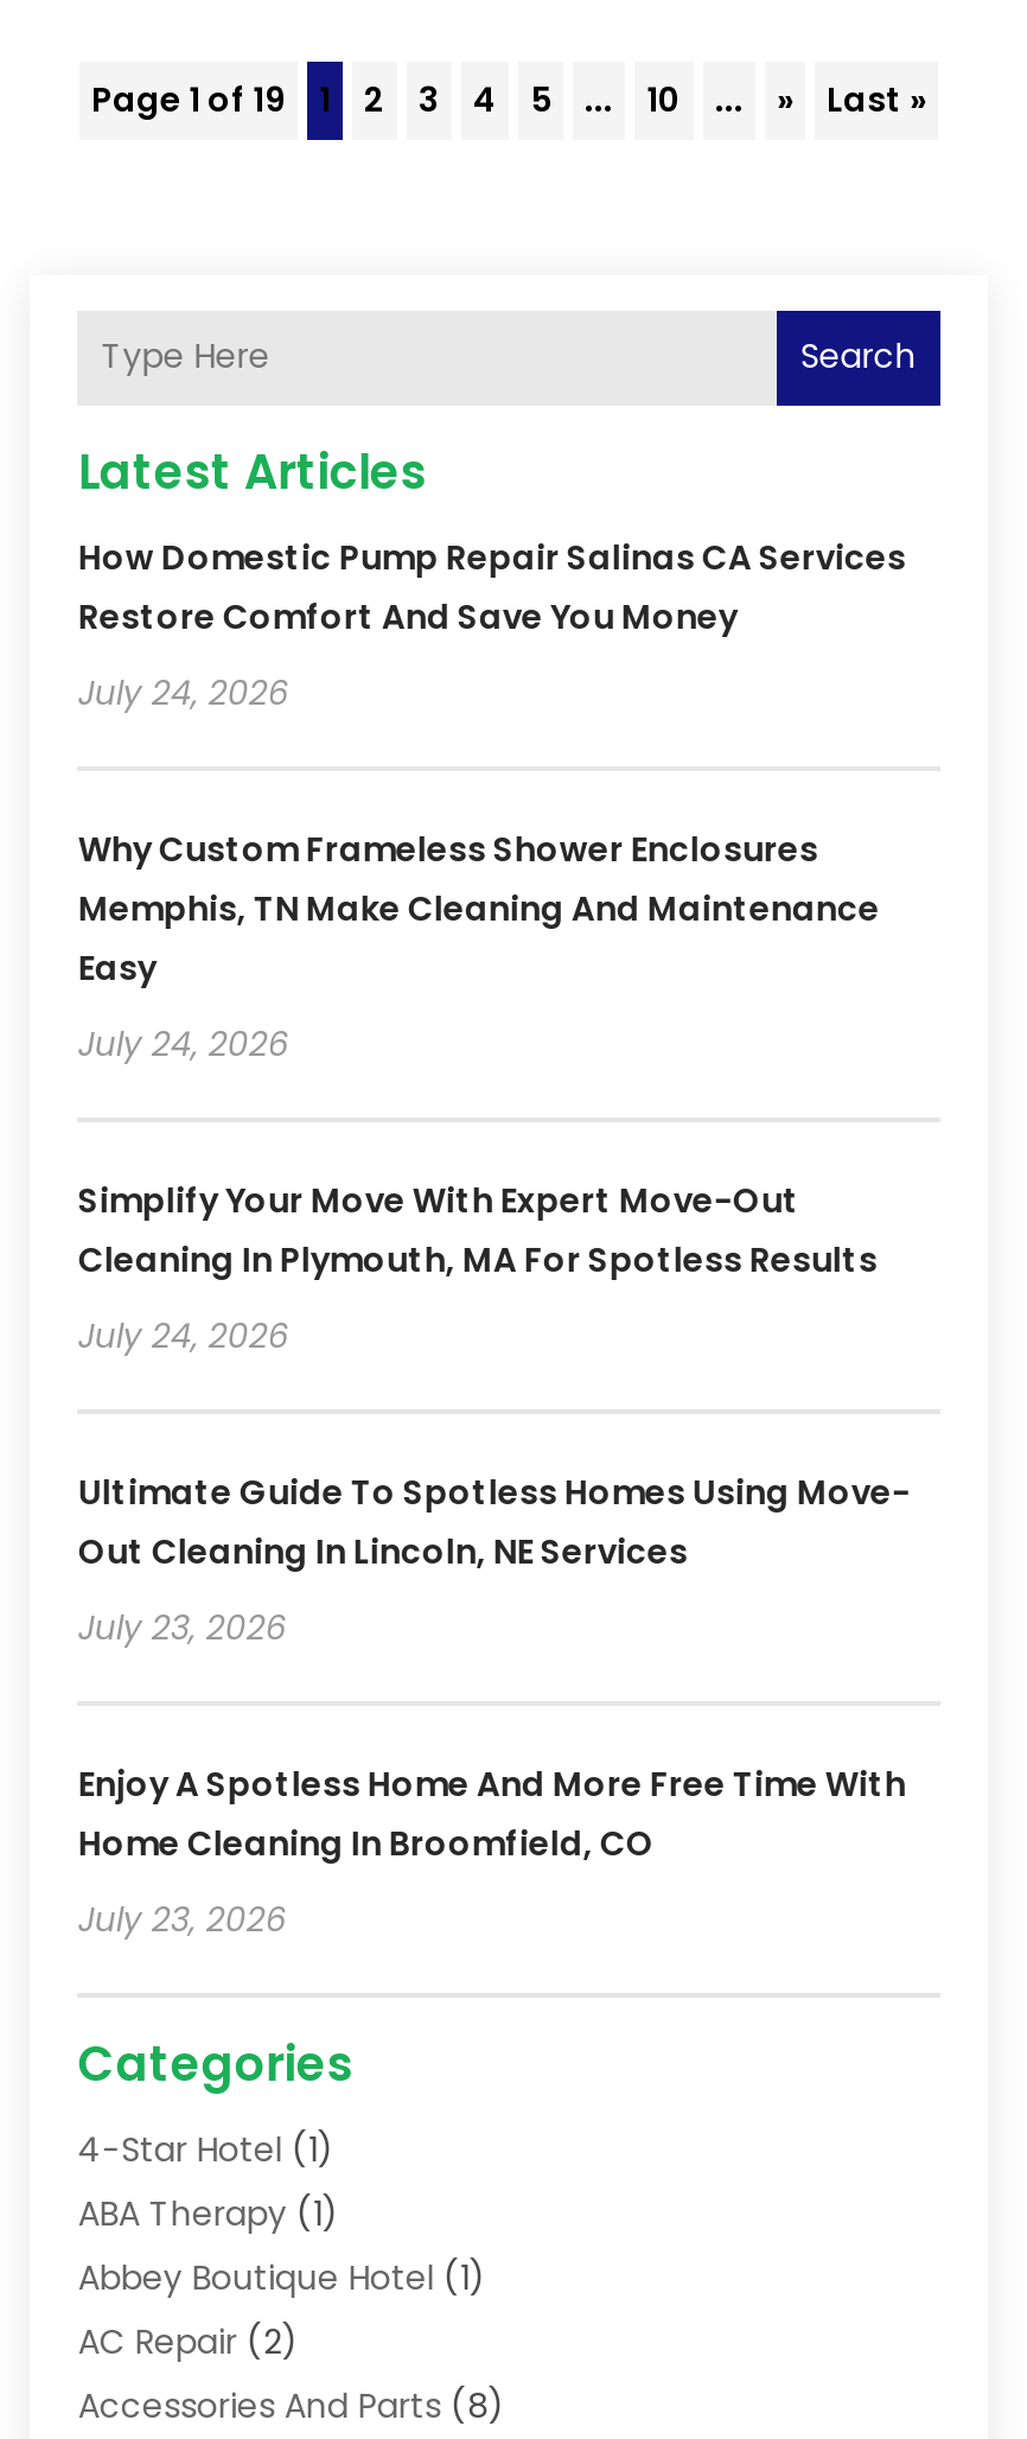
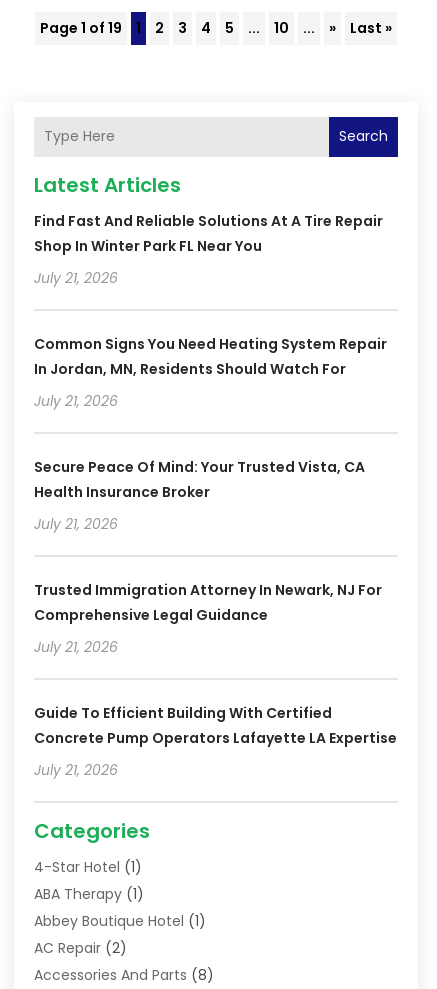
- How Domestic Pump Repair Salinas CA Services
- Restore Comfort And Save You Money
+ Find Fast And Reliable Solutions At A Tire Repair
+ Shop In Winter Park FL Near You

- July 24, 2026
+ July 21, 2026

- Why Custom Frameless Shower Enclosures
- Memphis, TN Make Cleaning And Maintenance
- Easy
+ Common Signs You Need Heating System Repair
+ In Jordan, MN, Residents Should Watch For

- July 24, 2026
+ July 21, 2026

- Simplify Your Move With Expert Move-Out
- Cleaning In Plymouth, MA For Spotless Results
+ Secure Peace Of Mind: Your Trusted Vista, CA
+ Health Insurance Broker

- July 24, 2026
+ July 21, 2026

- Ultimate Guide To Spotless Homes Using Move-
- Out Cleaning In Lincoln, NE Services
+ Trusted Immigration Attorney In Newark, NJ For
+ Comprehensive Legal Guidance

- July 23, 2026
+ July 21, 2026

- Enjoy A Spotless Home And More Free Time With
- Home Cleaning In Broomfield, CO
+ Guide To Efficient Building With Certified
+ Concrete Pump Operators Lafayette LA Expertise

- July 23, 2026
+ July 21, 2026
